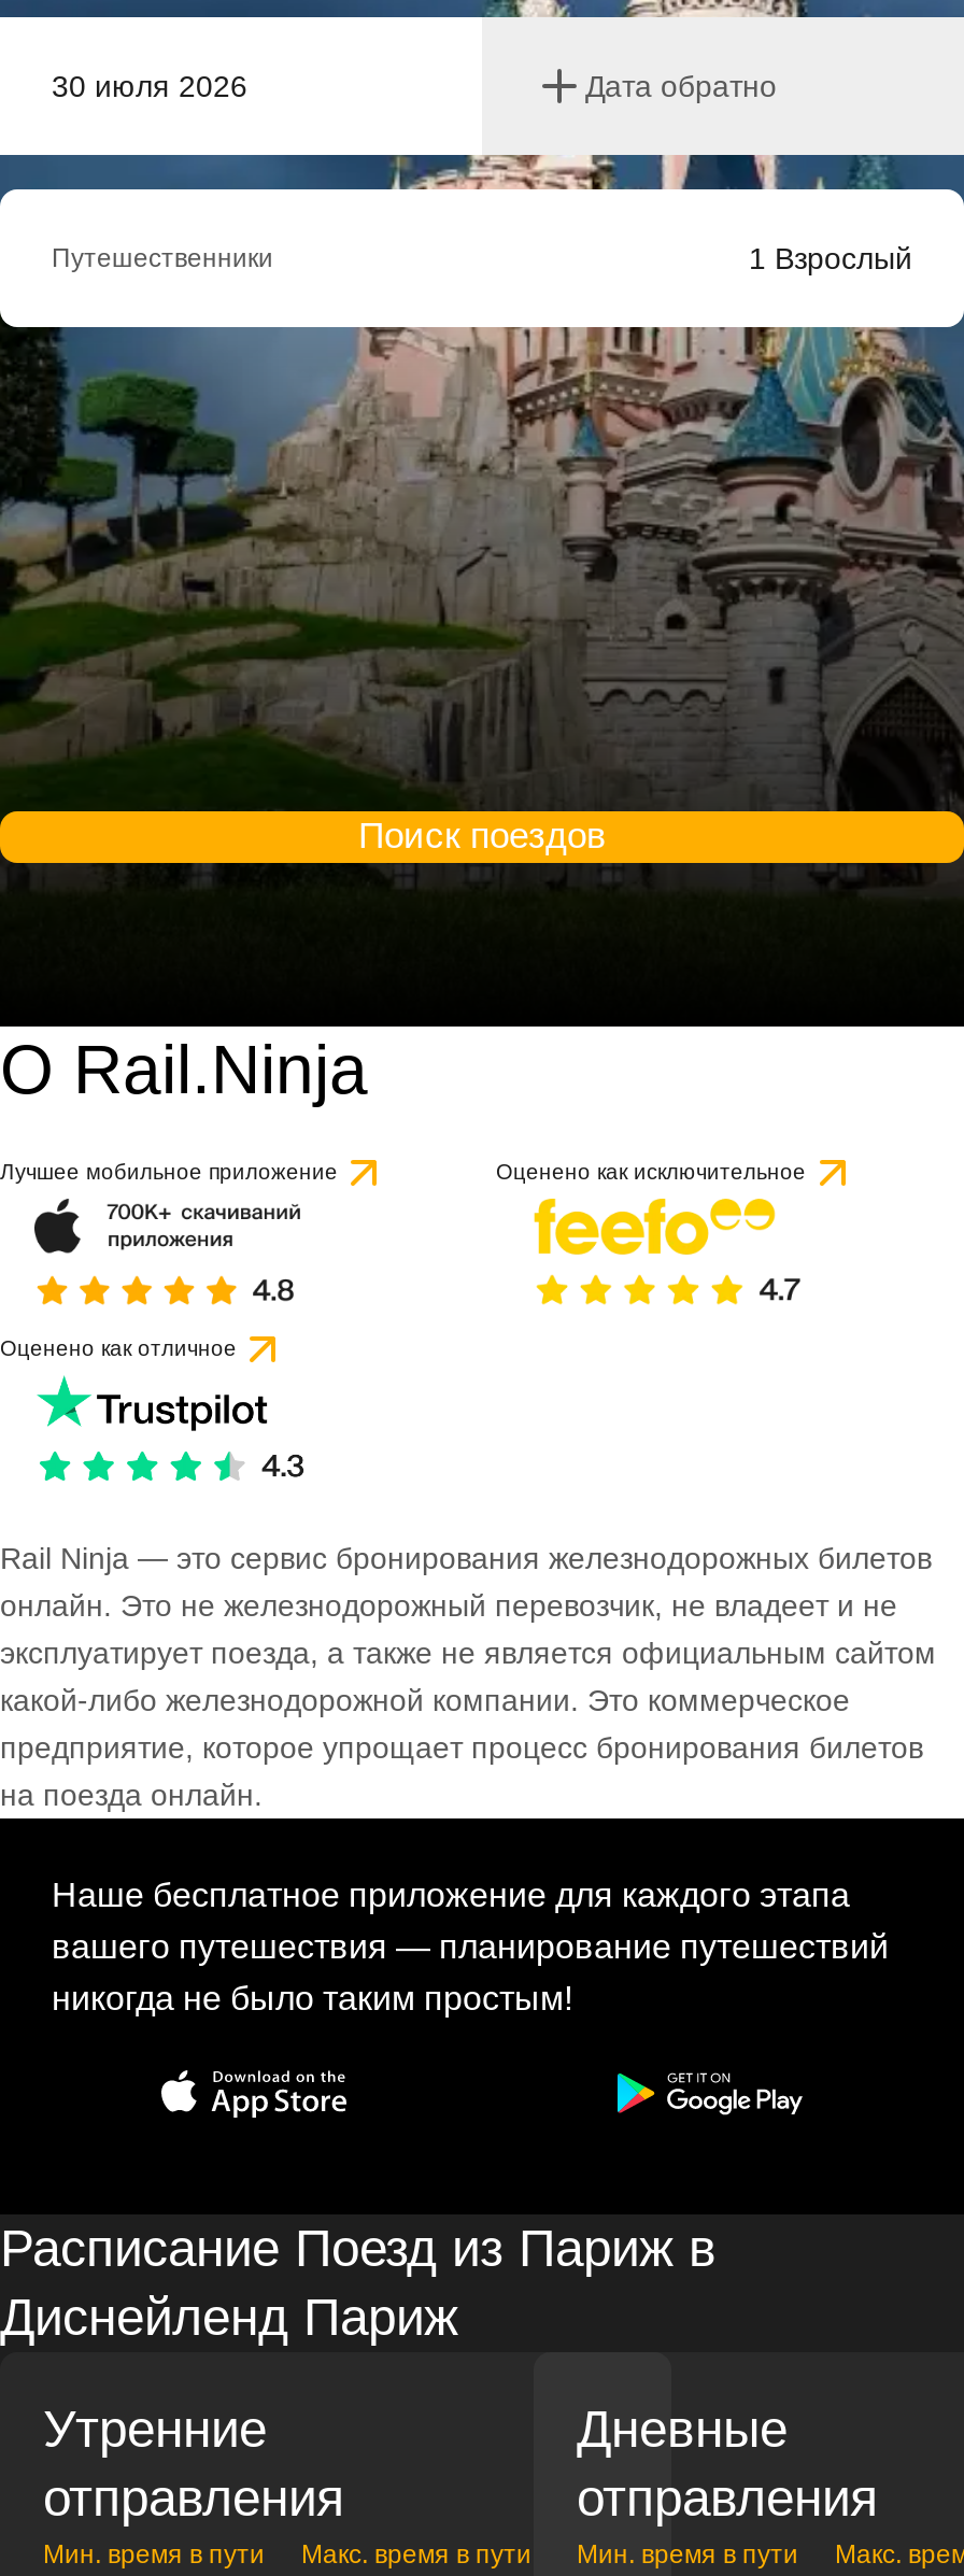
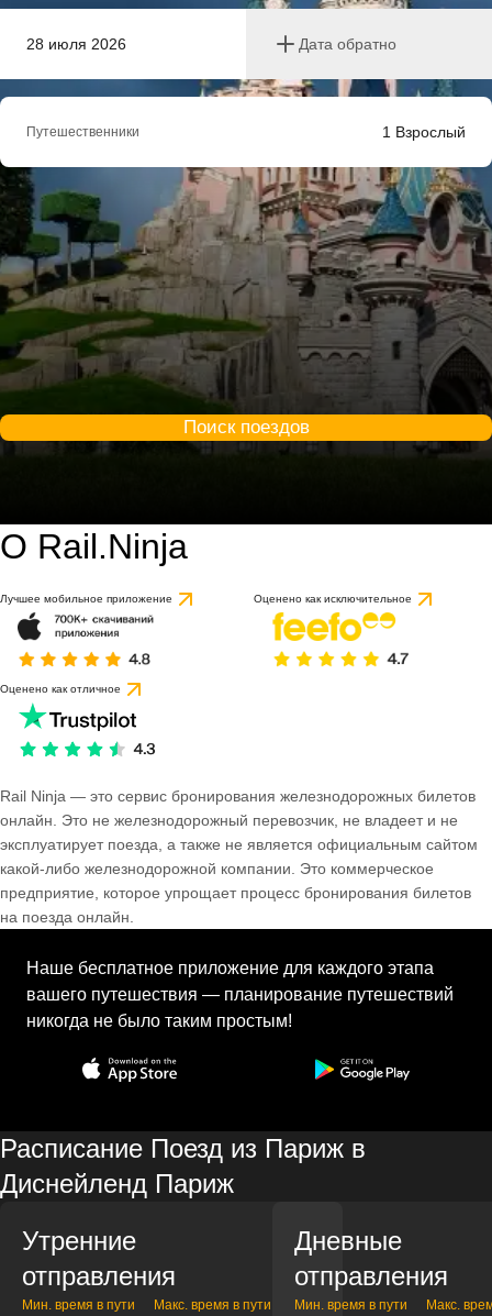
- 30 июля 2026
+ 28 июля 2026
